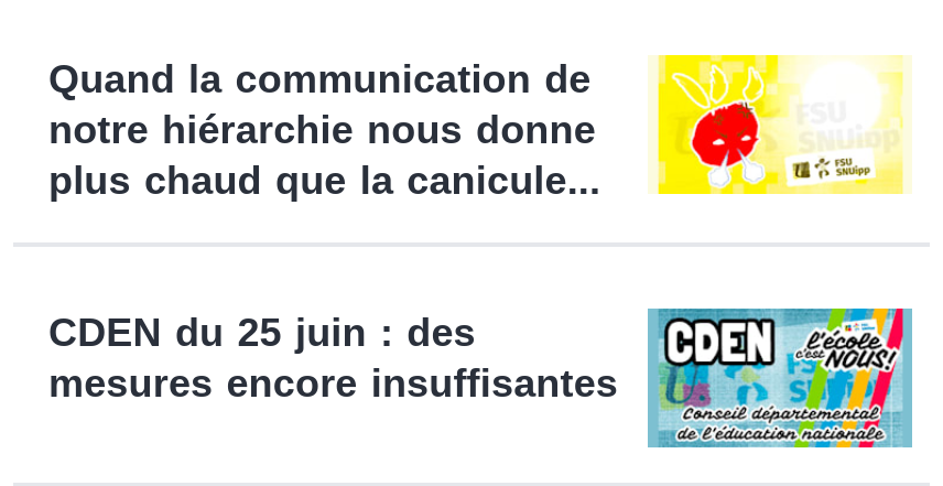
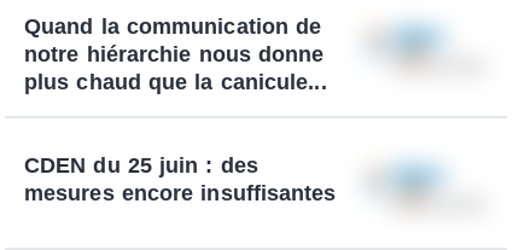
- [image]
+ [image]

- [image]
+ [image]
